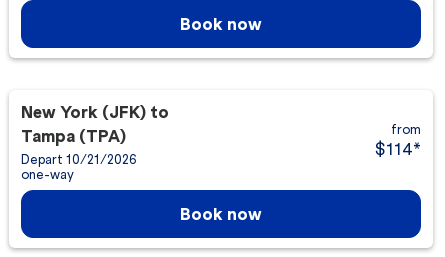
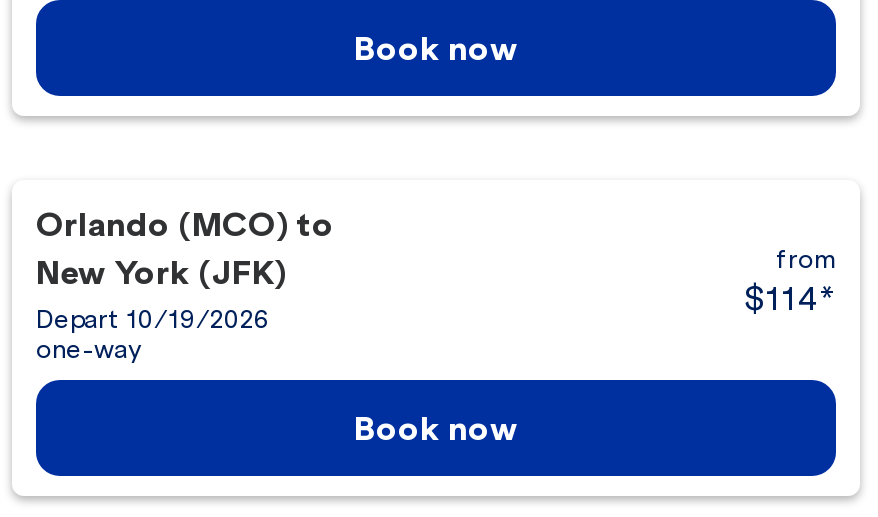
- New York (JFK) to
- Tampa (TPA)
- Depart 10/21/2026
+ Orlando (MCO) to
+ New York (JFK)
+ Depart 10/19/2026
